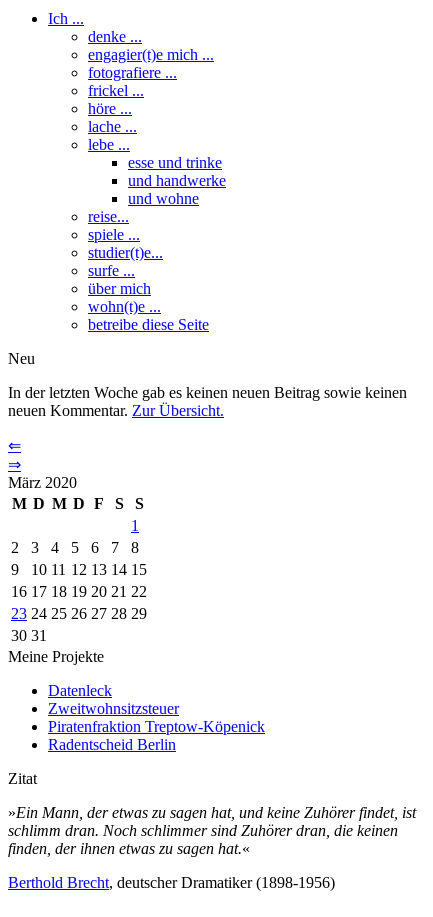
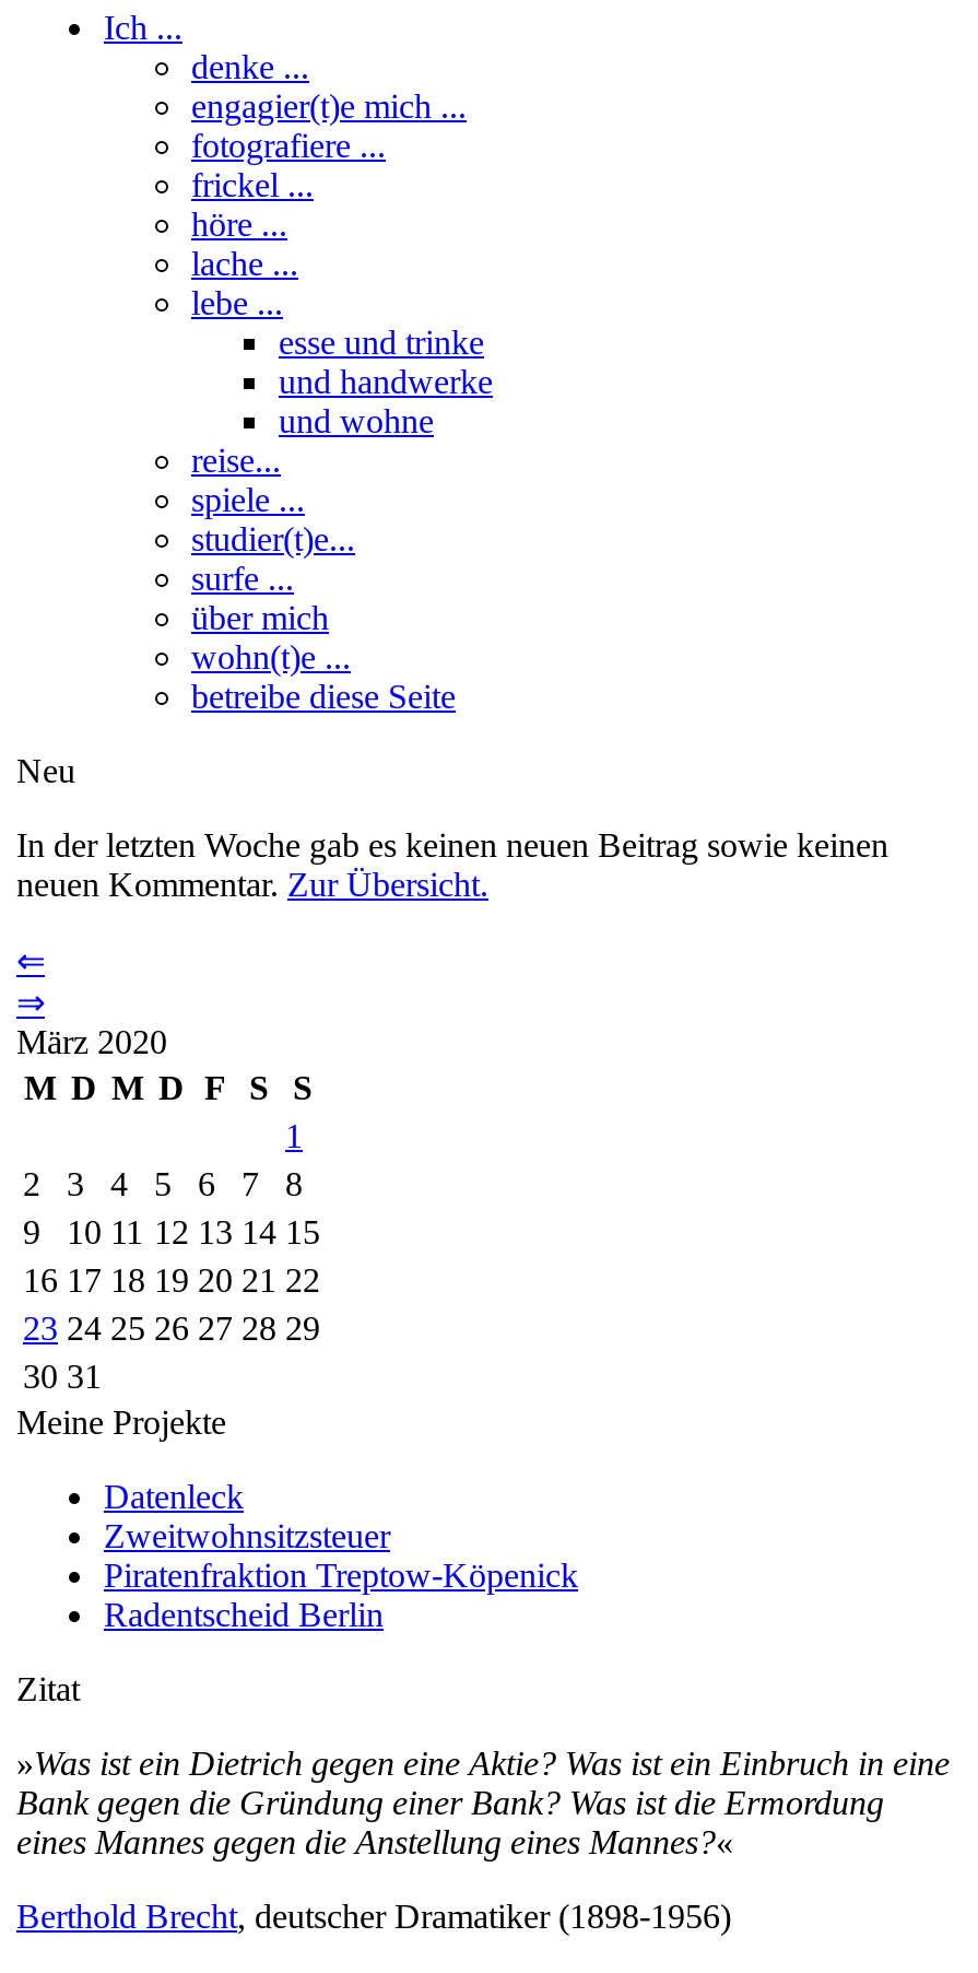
- »Ein Mann, der etwas zu sagen hat, und keine Zuhörer findet, ist
- schlimm dran. Noch schlimmer sind Zuhörer dran, die keinen
- finden, der ihnen etwas zu sagen hat.«
+ »Was ist ein Dietrich gegen eine Aktie? Was ist ein Einbruch in eine
+ Bank gegen die Gründung einer Bank? Was ist die Ermordung
+ eines Mannes gegen die Anstellung eines Mannes?«
